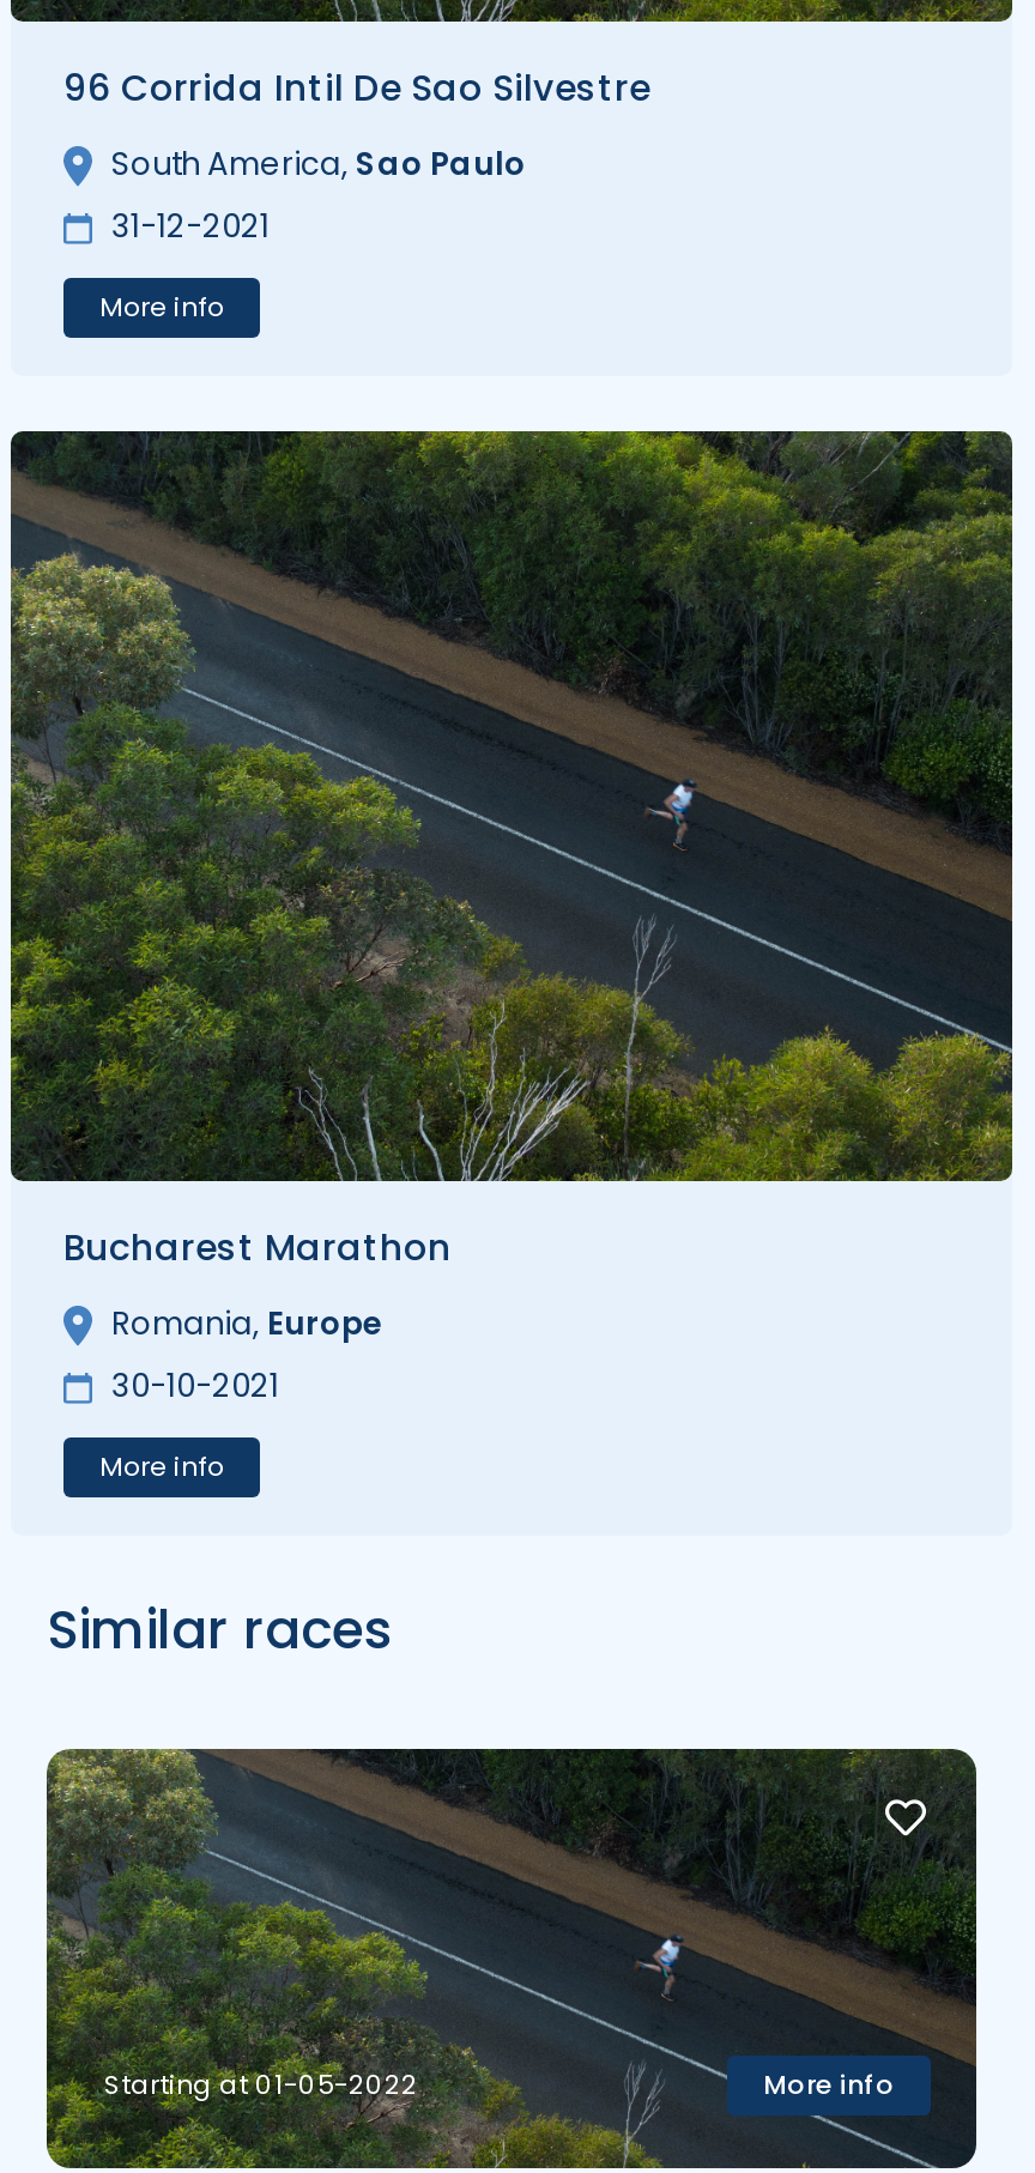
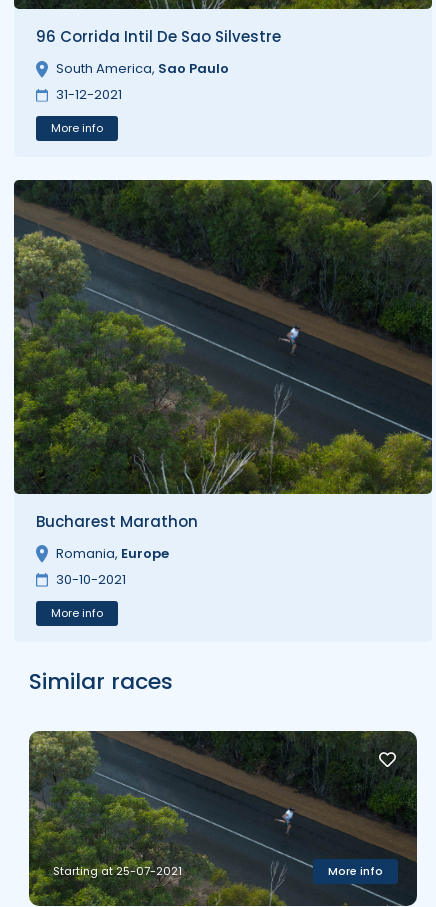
- Starting at 01-05-2022
+ Starting at 25-07-2021
